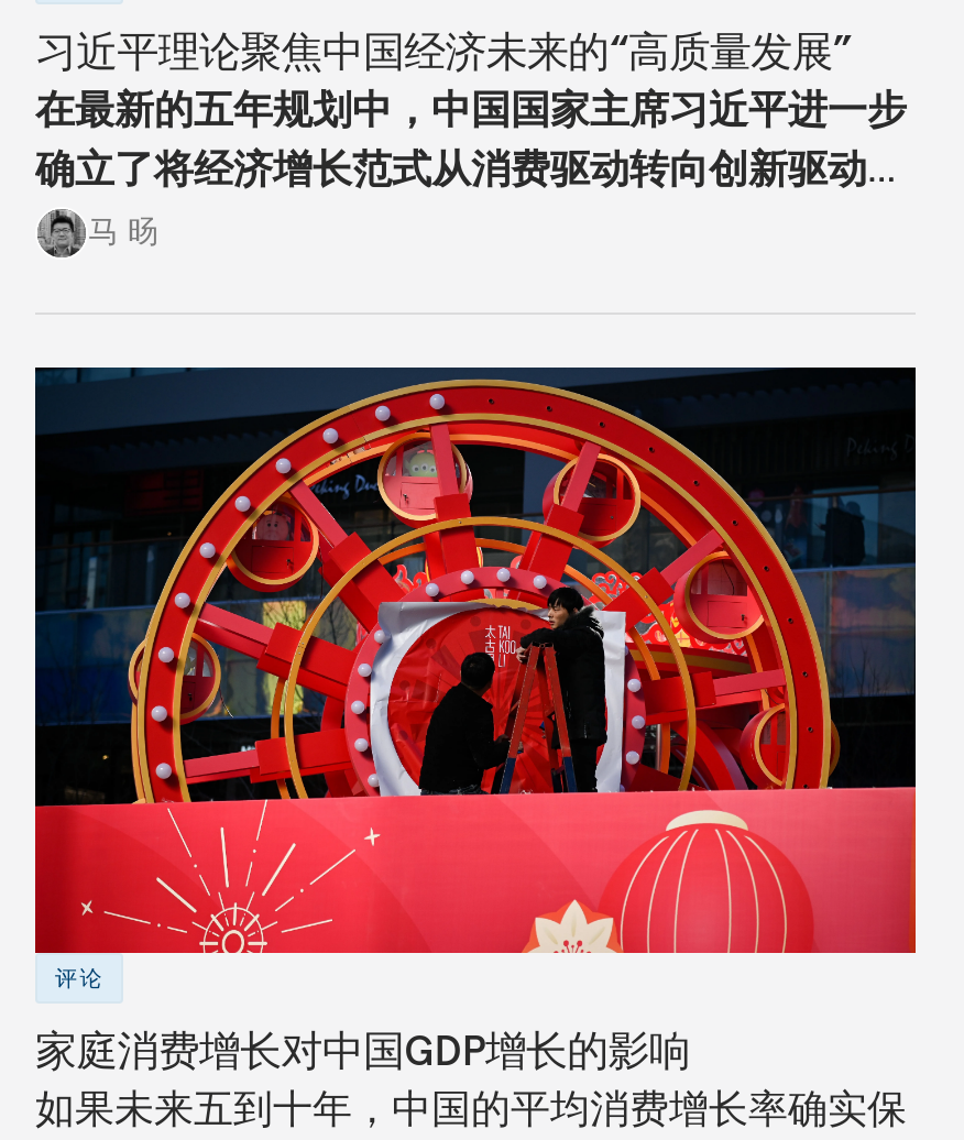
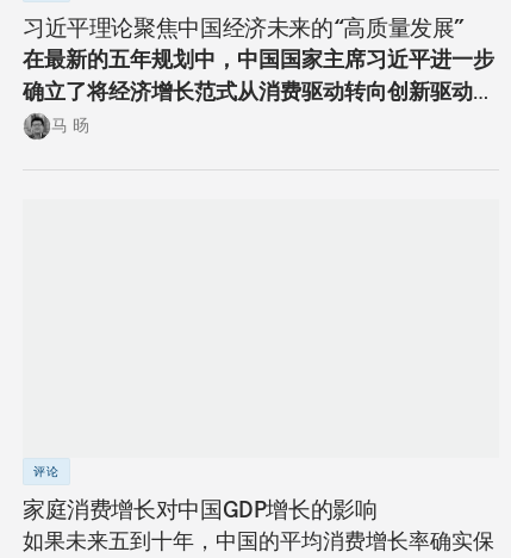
- [image]
